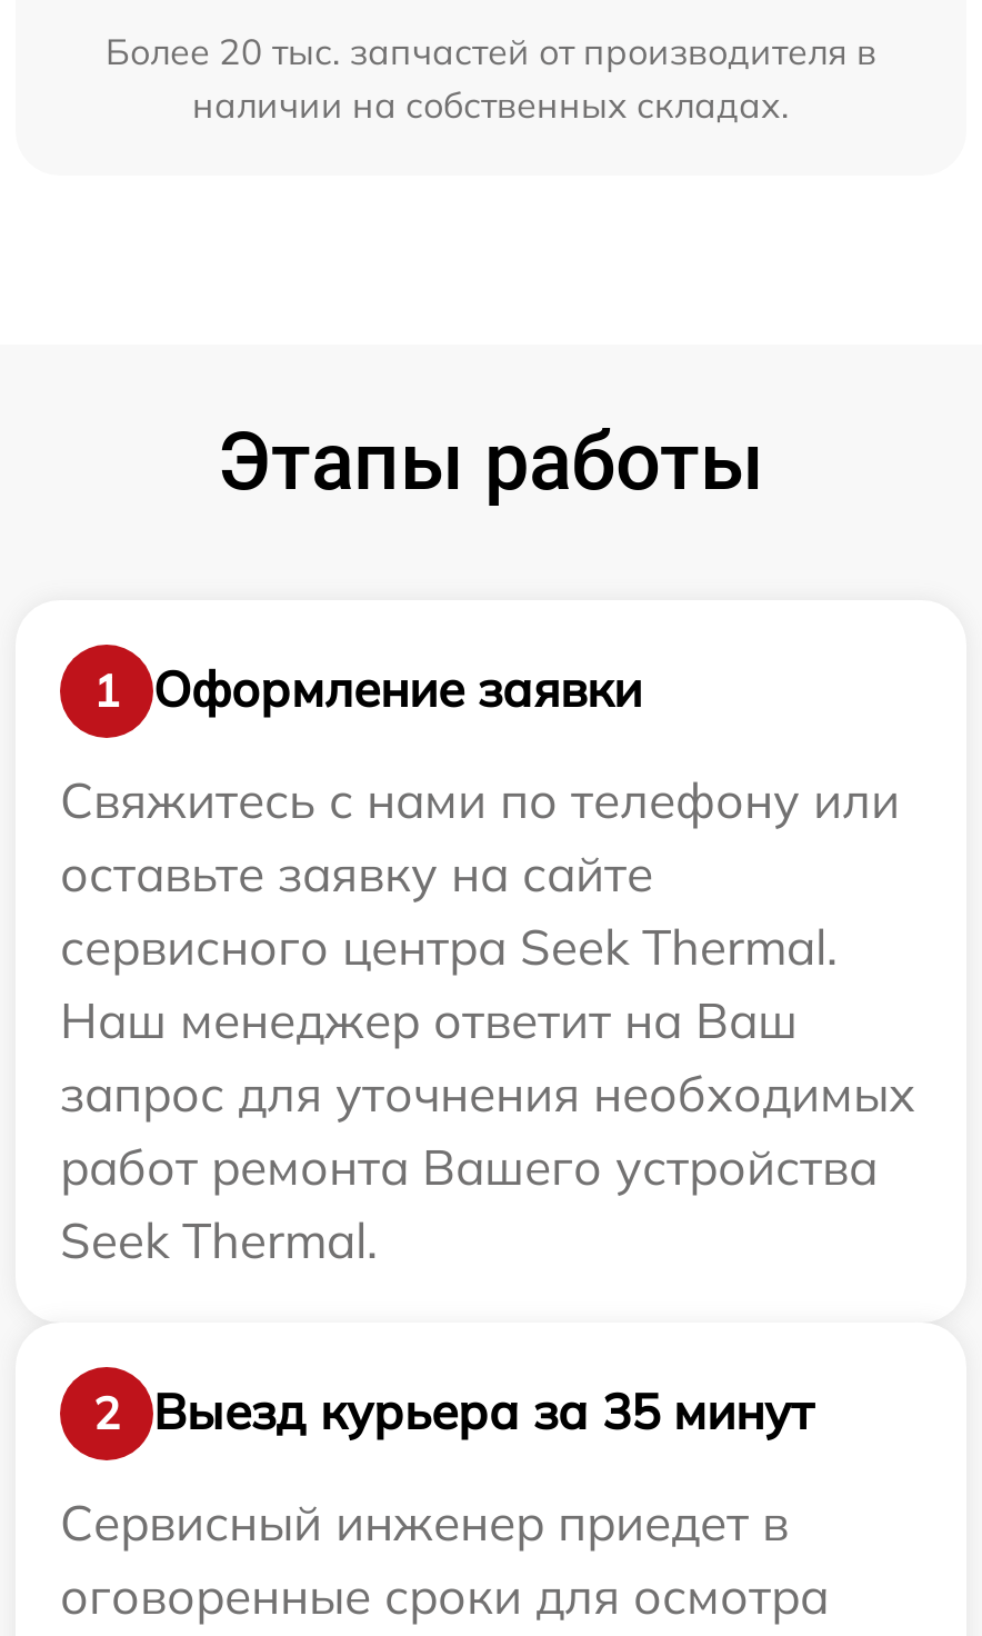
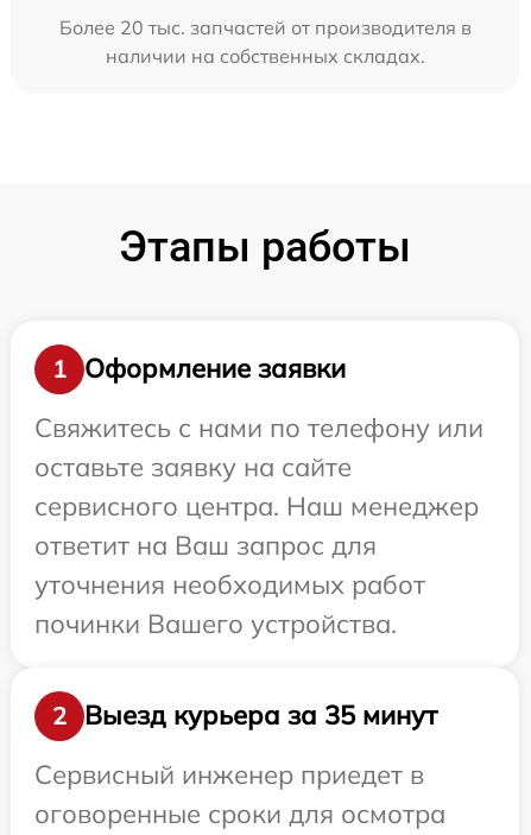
- сервисного центра Seek Thermal.
- Наш менеджер ответит на Ваш
- запрос для уточнения необходимых
- работ ремонта Вашего устройства
- Seek Thermal.
+ сервисного центра. Наш менеджер
+ ответит на Ваш запрос для
+ уточнения необходимых работ
+ починки Вашего устройства.
